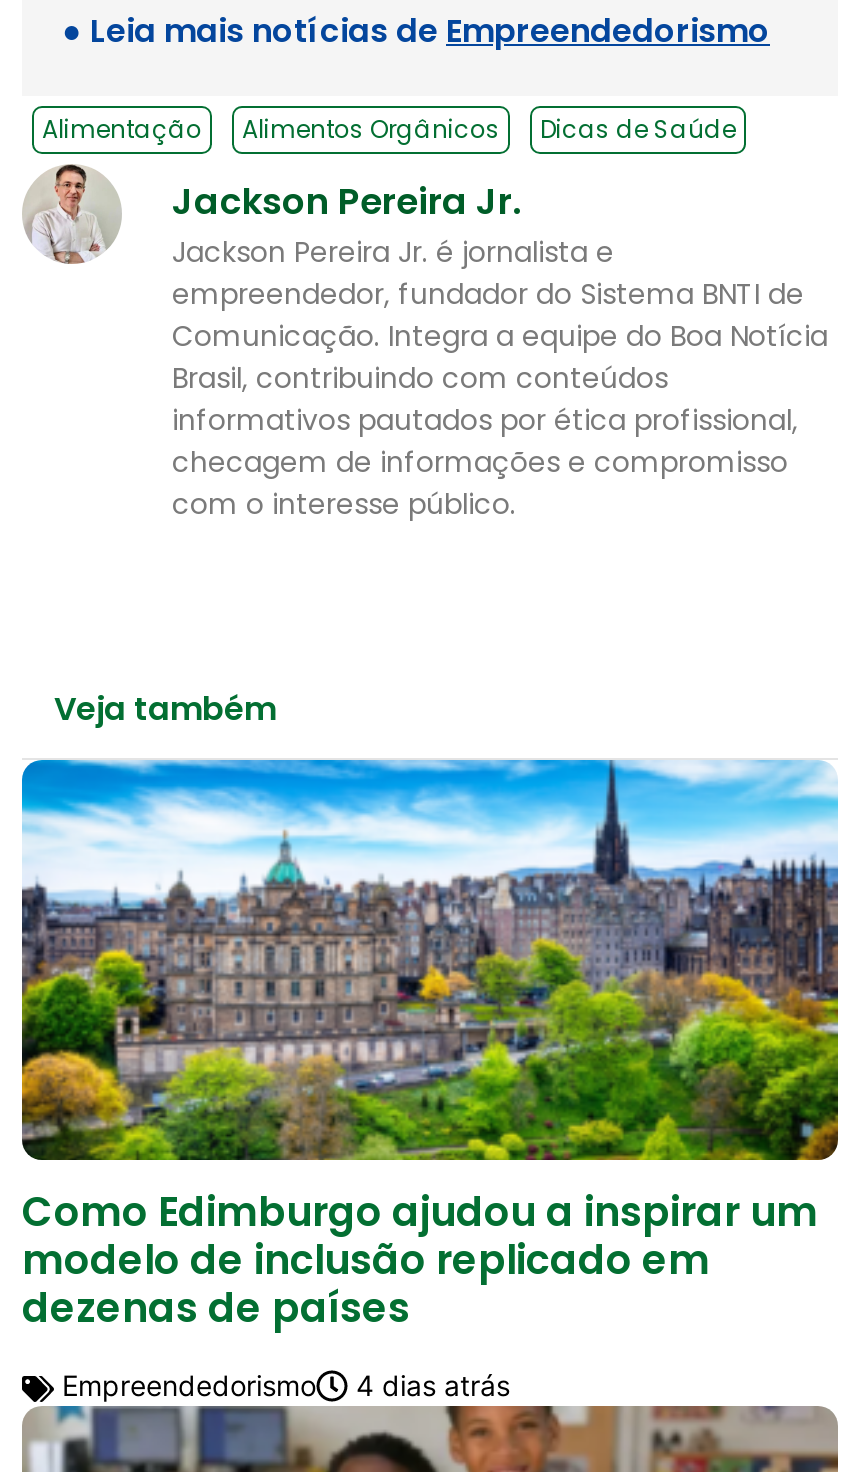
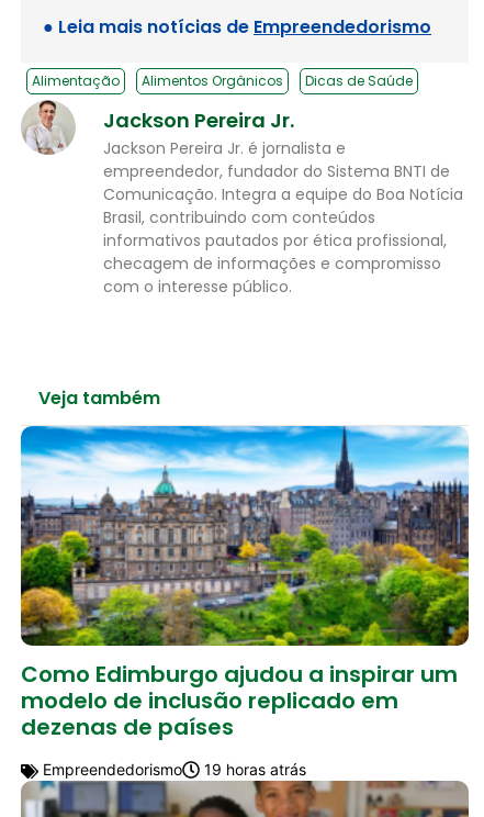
- Empreendedorismo 4 dias atrás
+ Empreendedorismo 19 horas atrás
